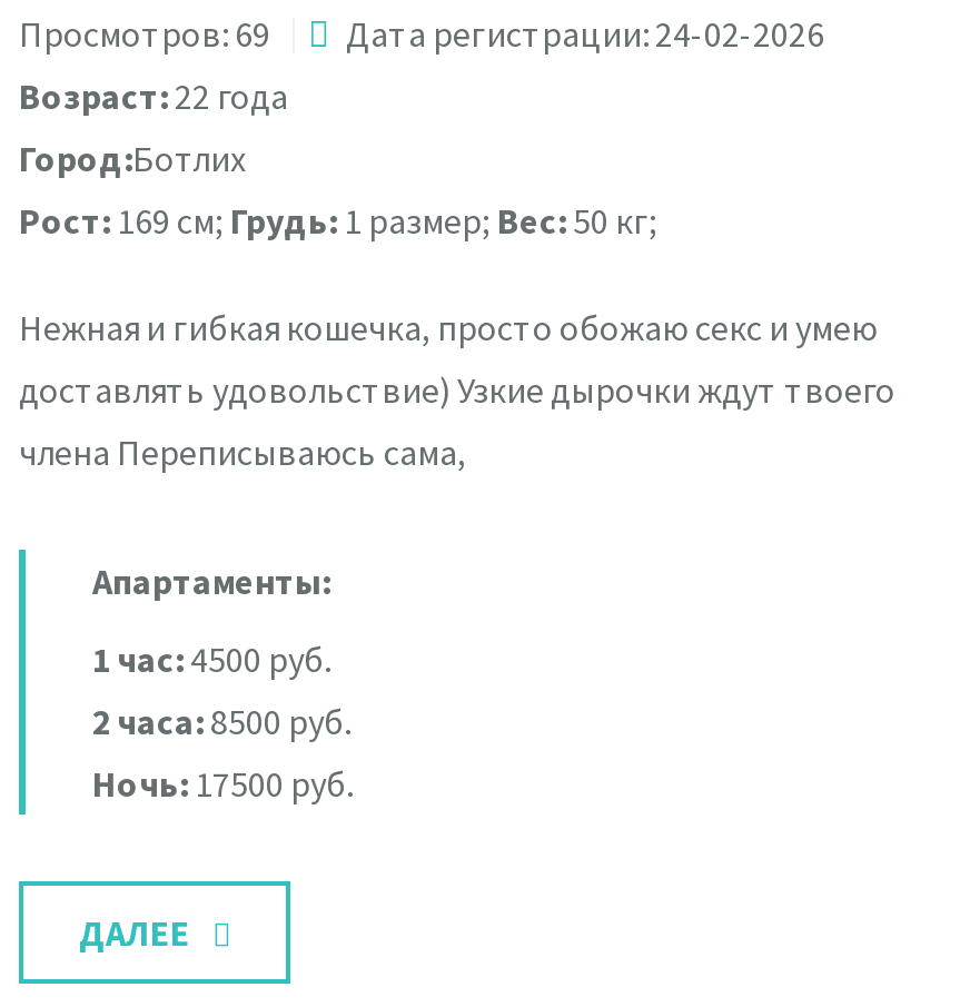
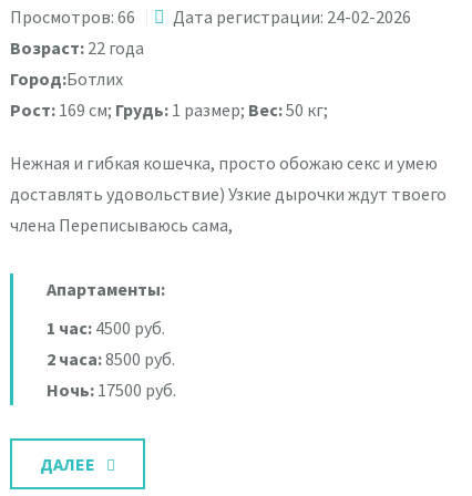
- Просмотров: 69 Дата регистрации: 24-02-2026
+ Просмотров: 66 Дата регистрации: 24-02-2026
